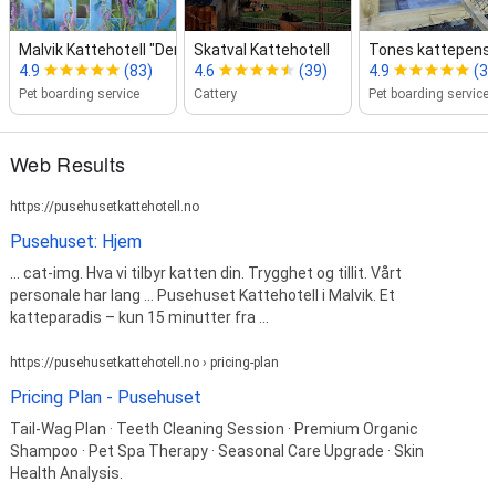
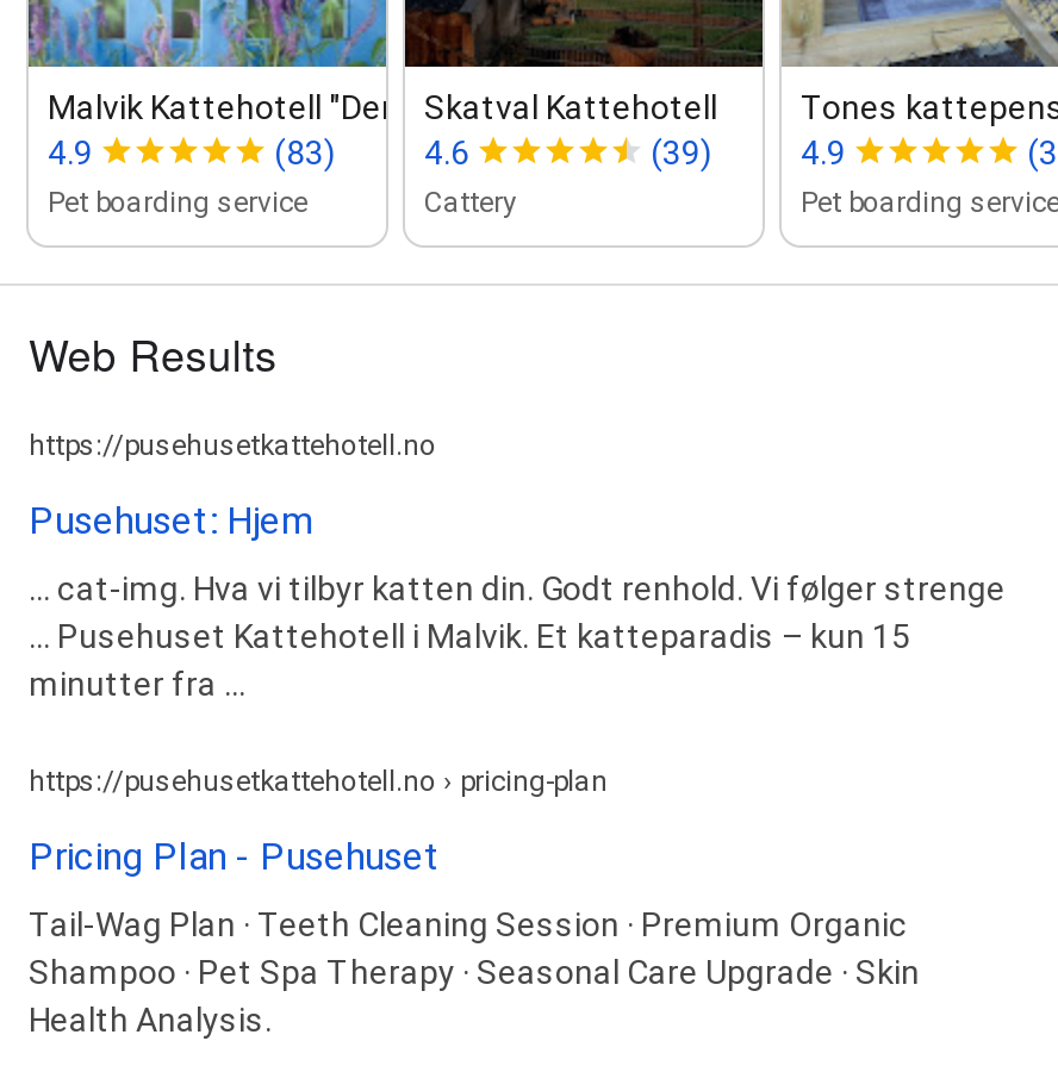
- ... cat-img. Hva vi tilbyr katten din. Trygghet og tillit. Vårt
- personale har lang ... Pusehuset Kattehotell i Malvik. Et
- katteparadis – kun 15 minutter fra ...
+ ... cat-img. Hva vi tilbyr katten din. Godt renhold. Vi følger strenge
+ ... Pusehuset Kattehotell i Malvik. Et katteparadis – kun 15
+ minutter fra ...
